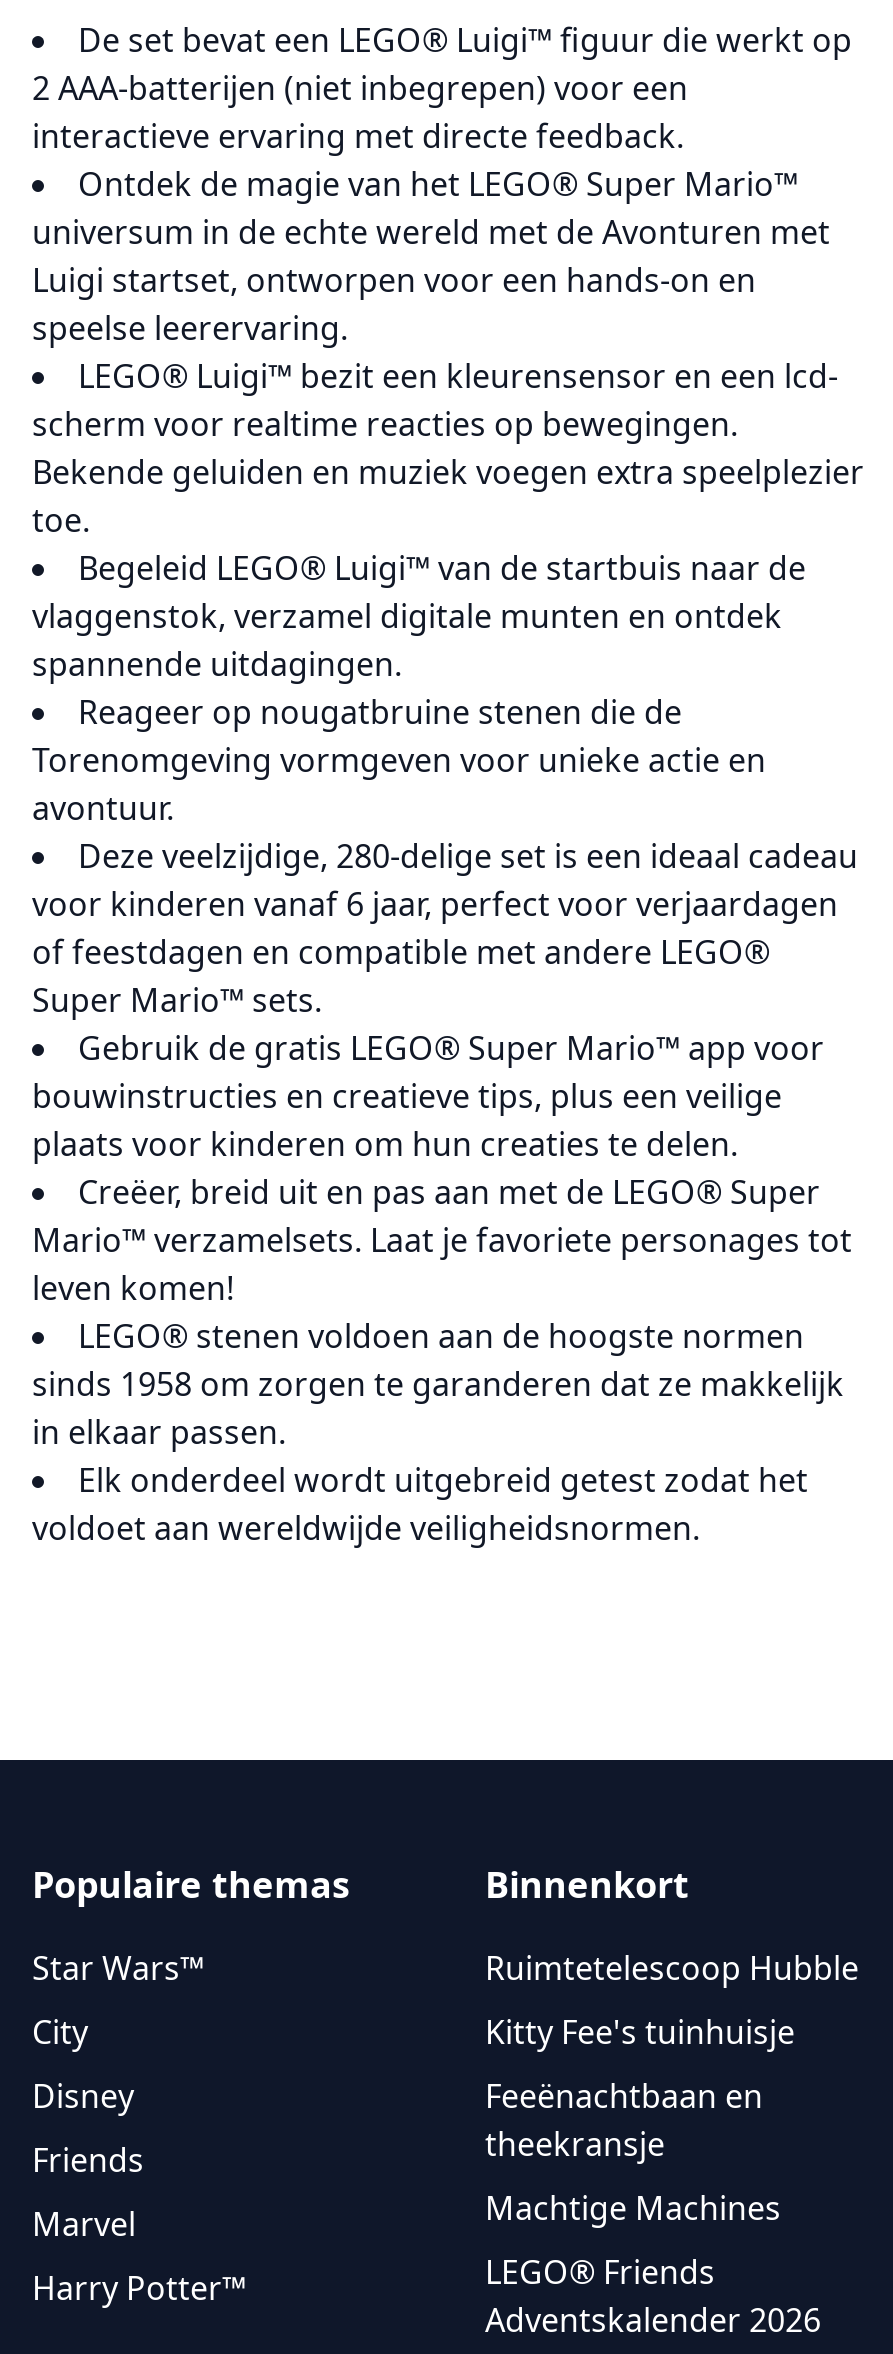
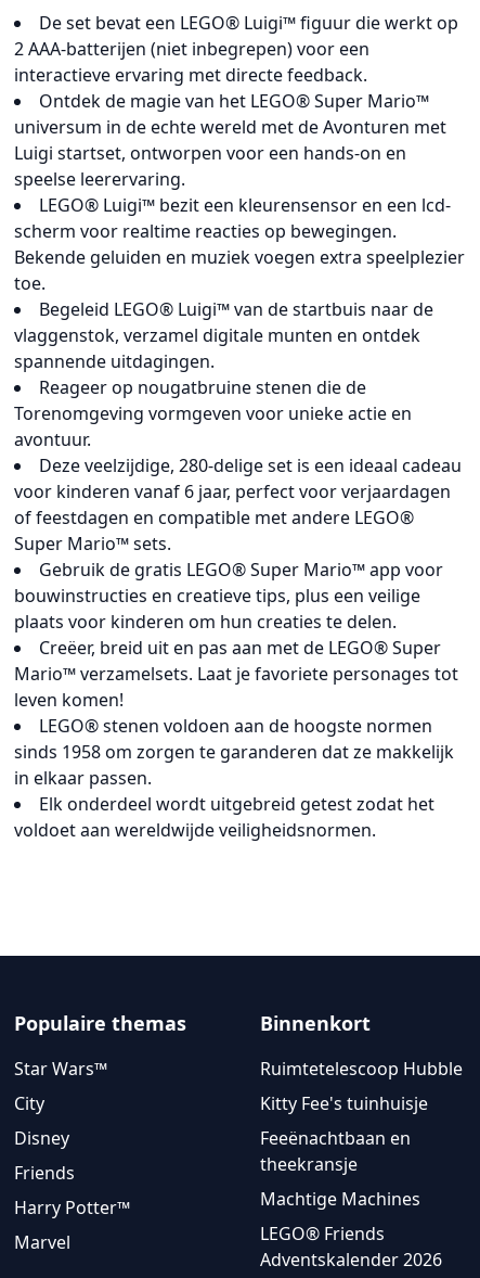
moved down: Marvel

moved up: Harry Potter™
